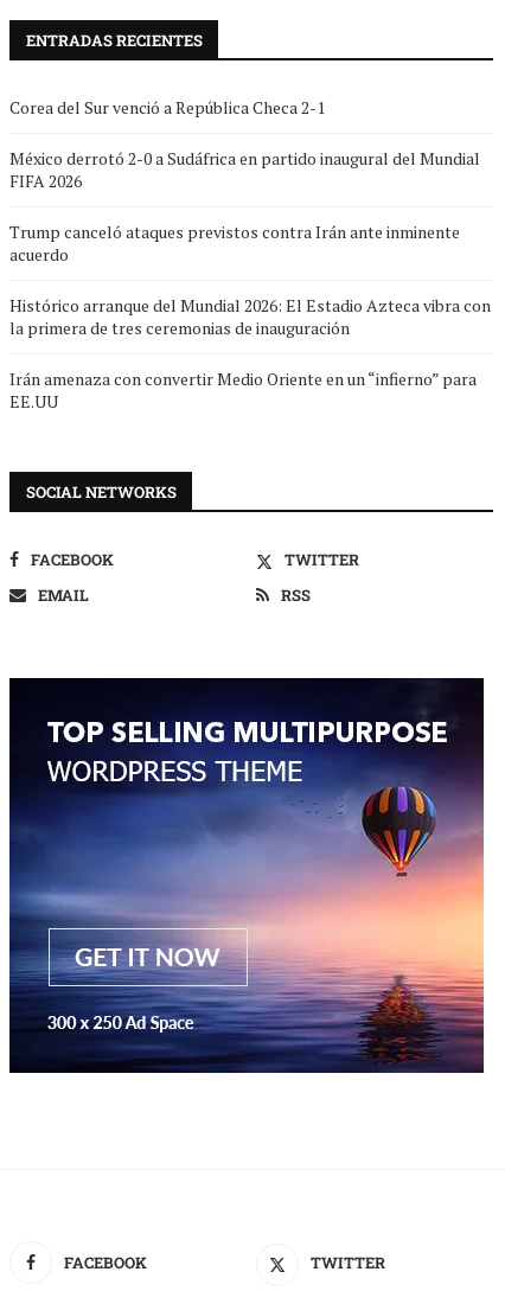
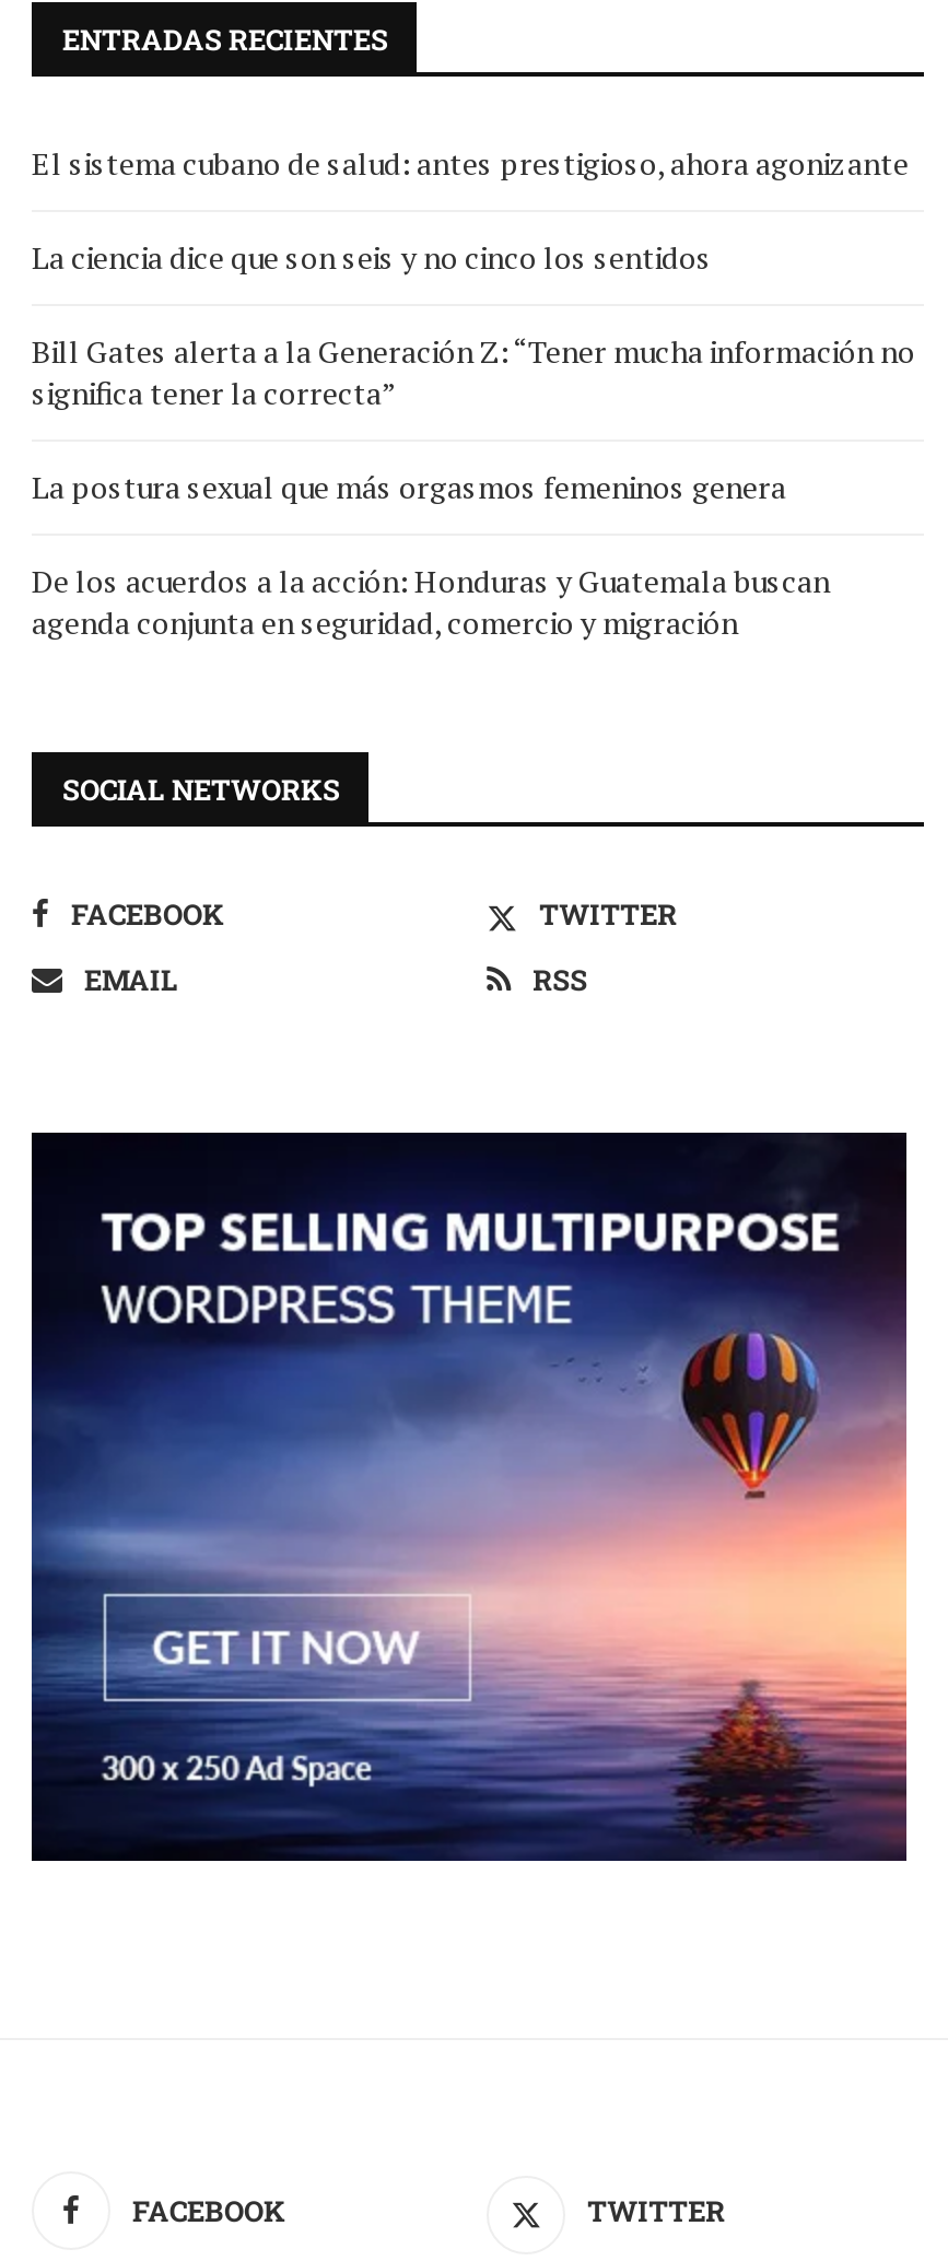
- Corea del Sur venció a República Checa 2-1
+ El sistema cubano de salud: antes prestigioso, ahora agonizante

- México derrotó 2-0 a Sudáfrica en partido inaugural del Mundial
- FIFA 2026
+ La ciencia dice que son seis y no cinco los sentidos

- Trump canceló ataques previstos contra Irán ante inminente
- acuerdo
+ Bill Gates alerta a la Generación Z: “Tener mucha información no
+ significa tener la correcta”

- Histórico arranque del Mundial 2026: El Estadio Azteca vibra con
- la primera de tres ceremonias de inauguración
+ La postura sexual que más orgasmos femeninos genera

- Irán amenaza con convertir Medio Oriente en un “infierno” para
- EE.UU
+ De los acuerdos a la acción: Honduras y Guatemala buscan
+ agenda conjunta en seguridad, comercio y migración
